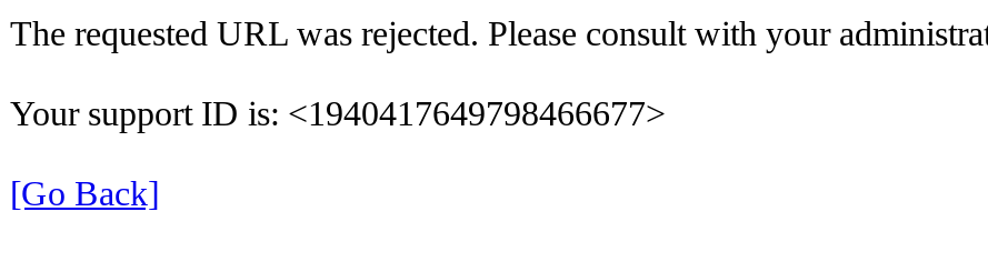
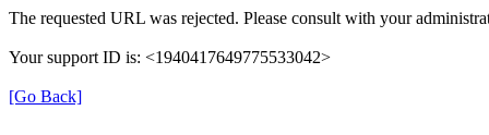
- Your support ID is: <1940417649798466677>
+ Your support ID is: <1940417649775533042>
